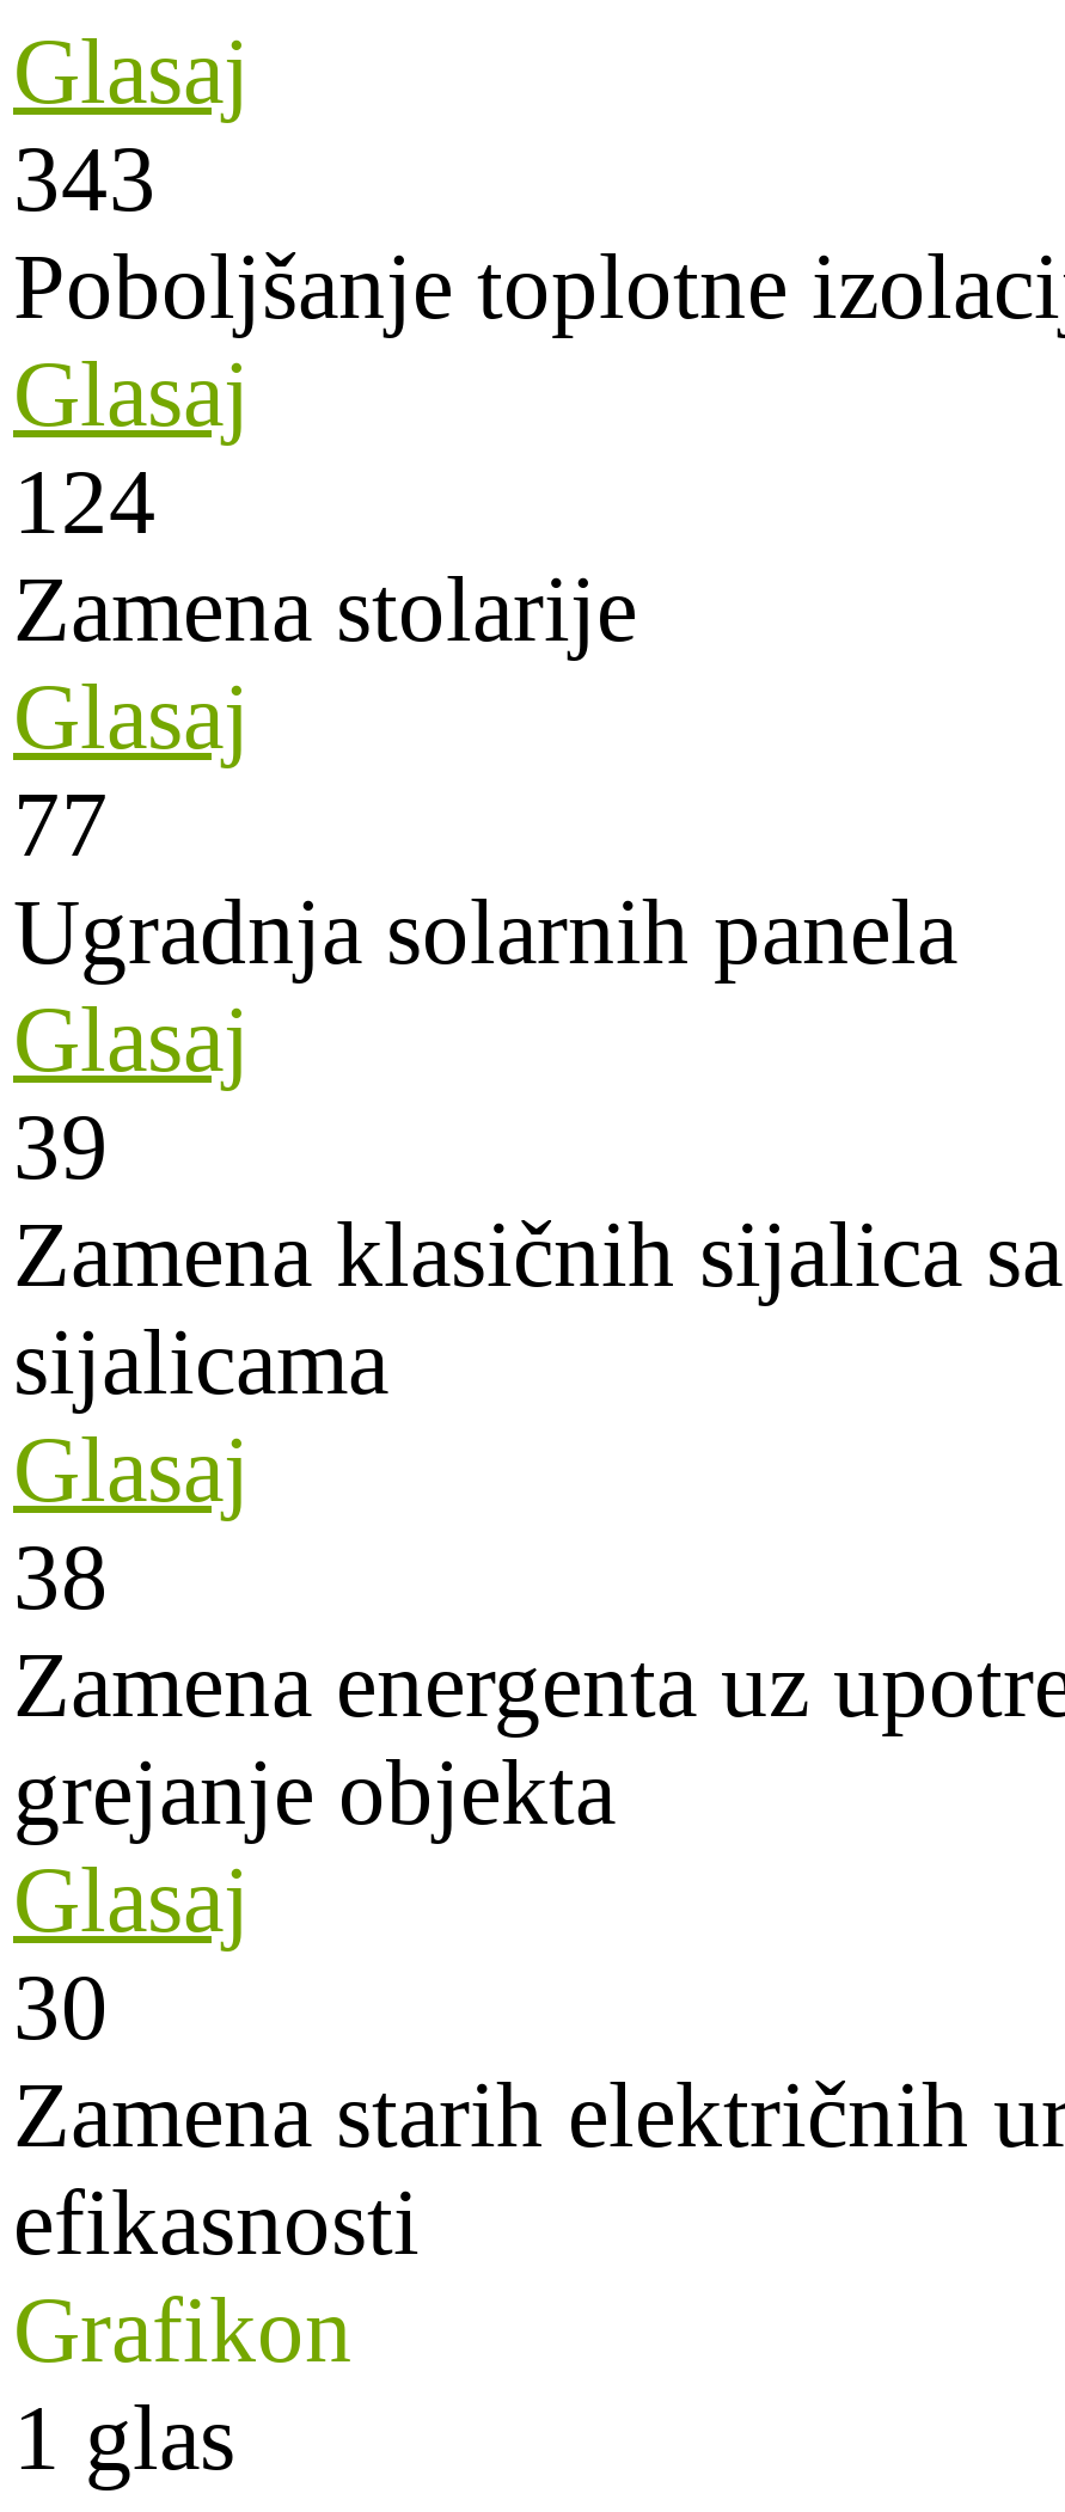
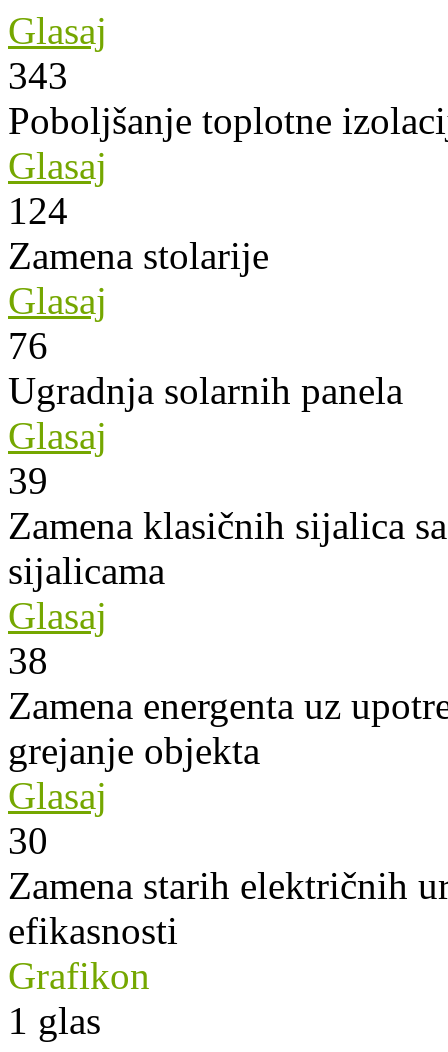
- 77
+ 76
